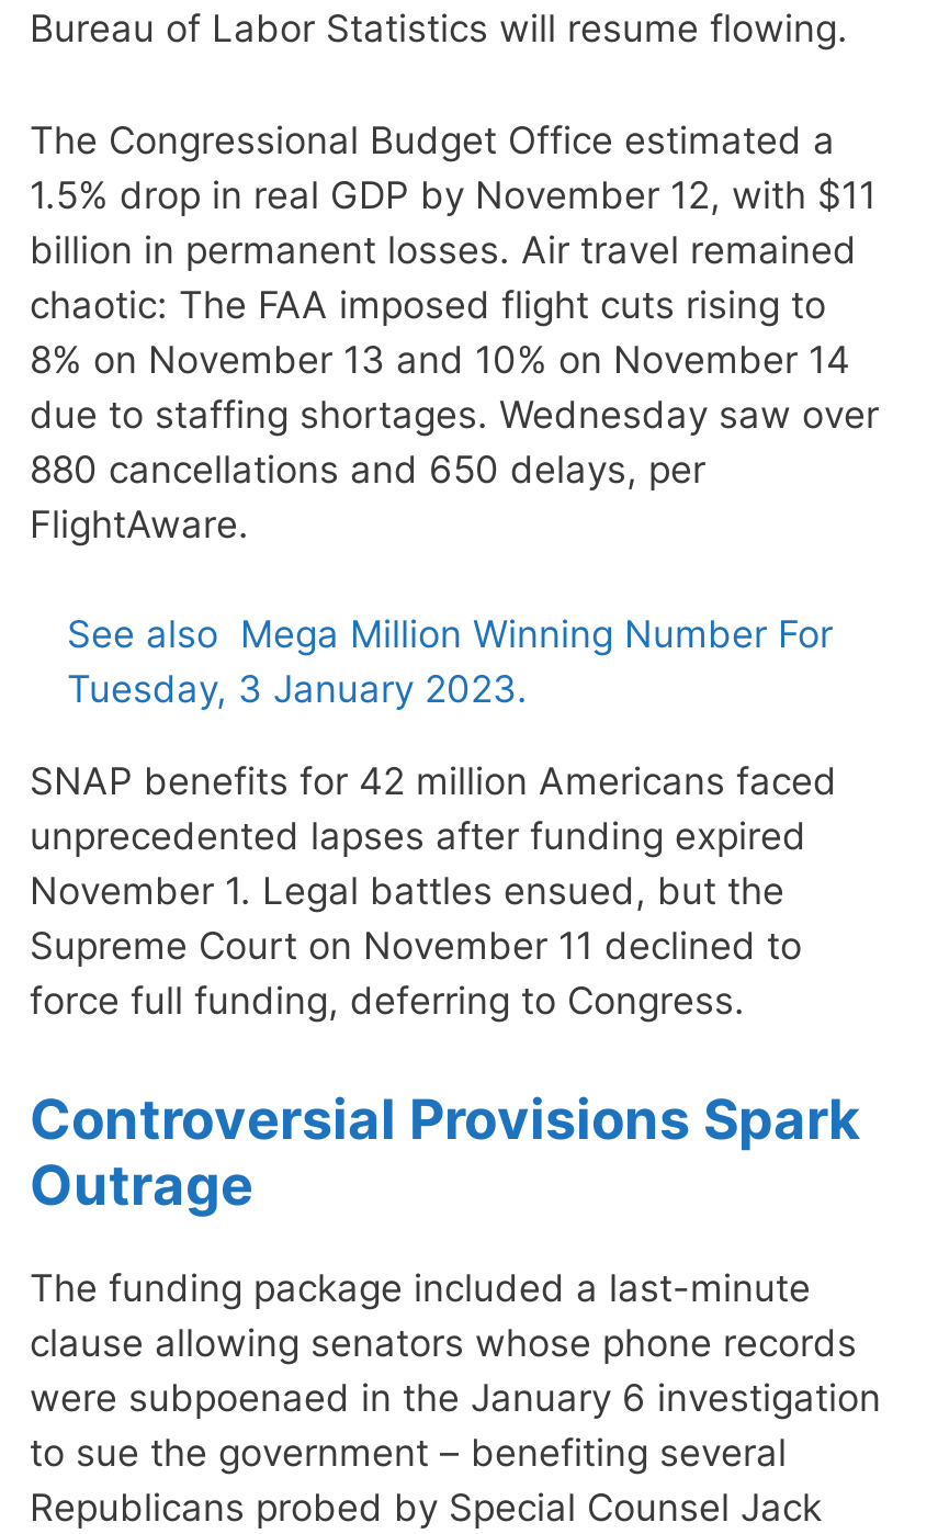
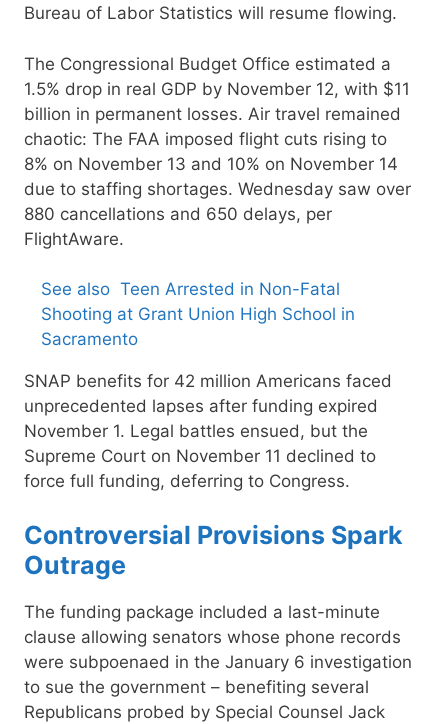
- See also Mega Million Winning Number For
- Tuesday, 3 January 2023.
+ See also Teen Arrested in Non-Fatal
+ Shooting at Grant Union High School in
+ Sacramento
